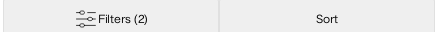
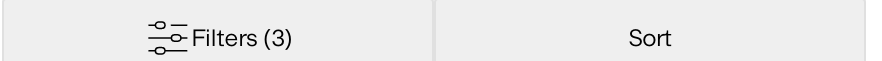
- Filters (2)
+ Filters (3)
